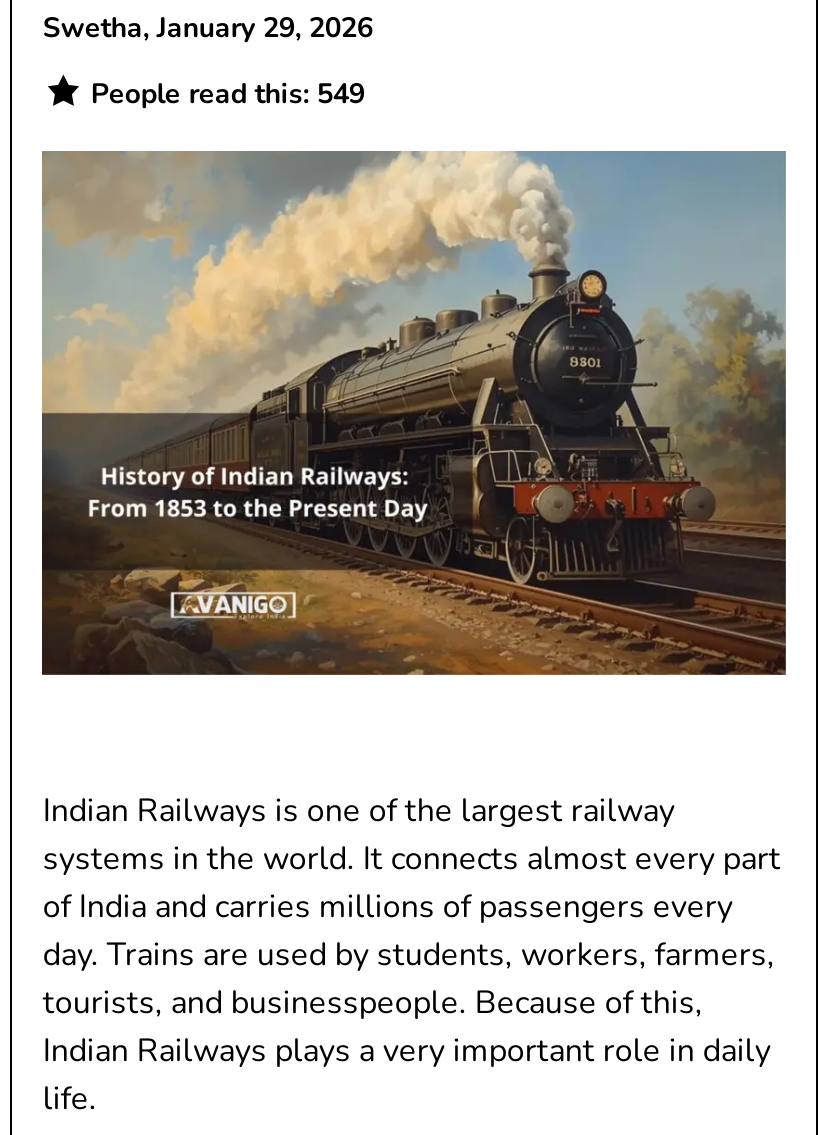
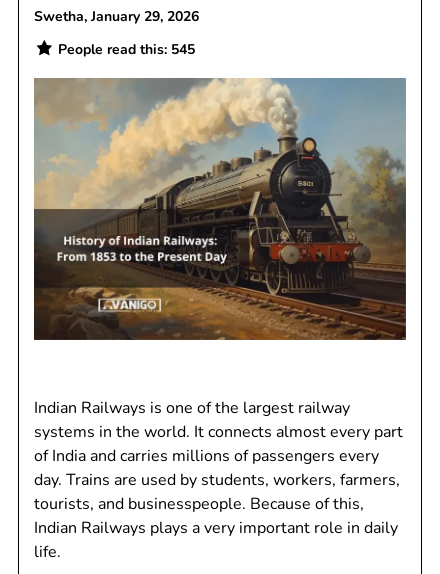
- People read this: 549
+ People read this: 545
